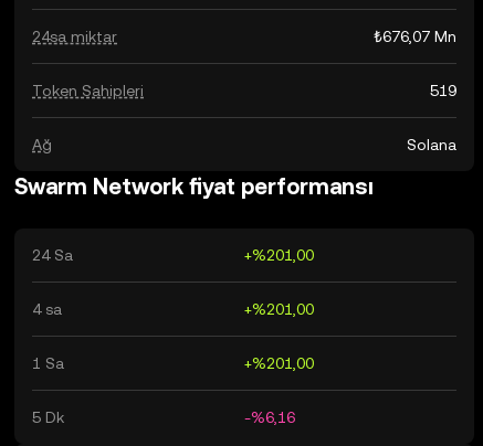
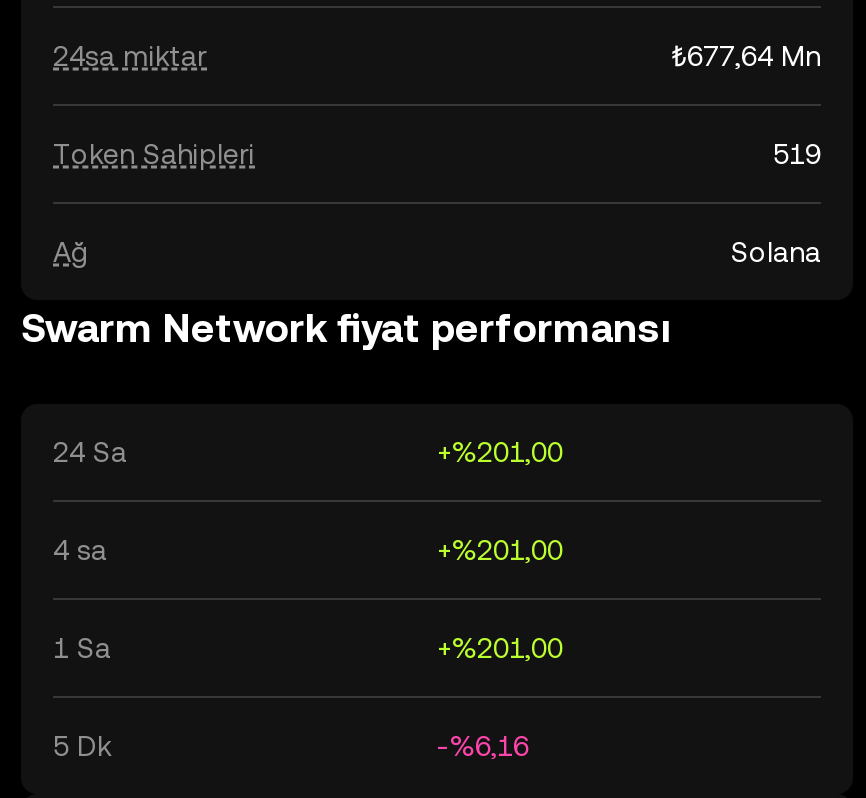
- ₺676,07 Mn
+ ₺677,64 Mn
